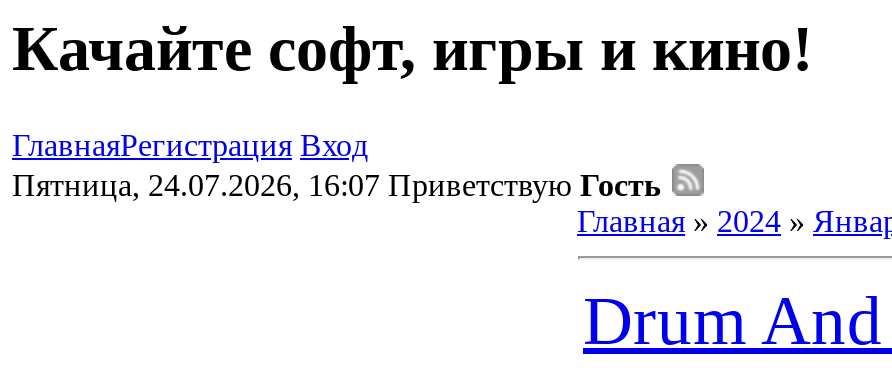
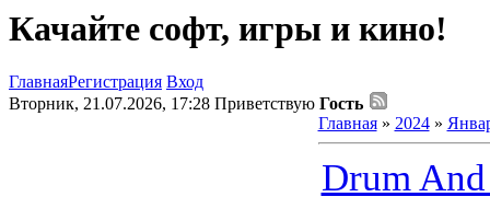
- Пятница, 24.07.2026, 16:07 Приветствую Гость
+ Вторник, 21.07.2026, 17:28 Приветствую Гость
